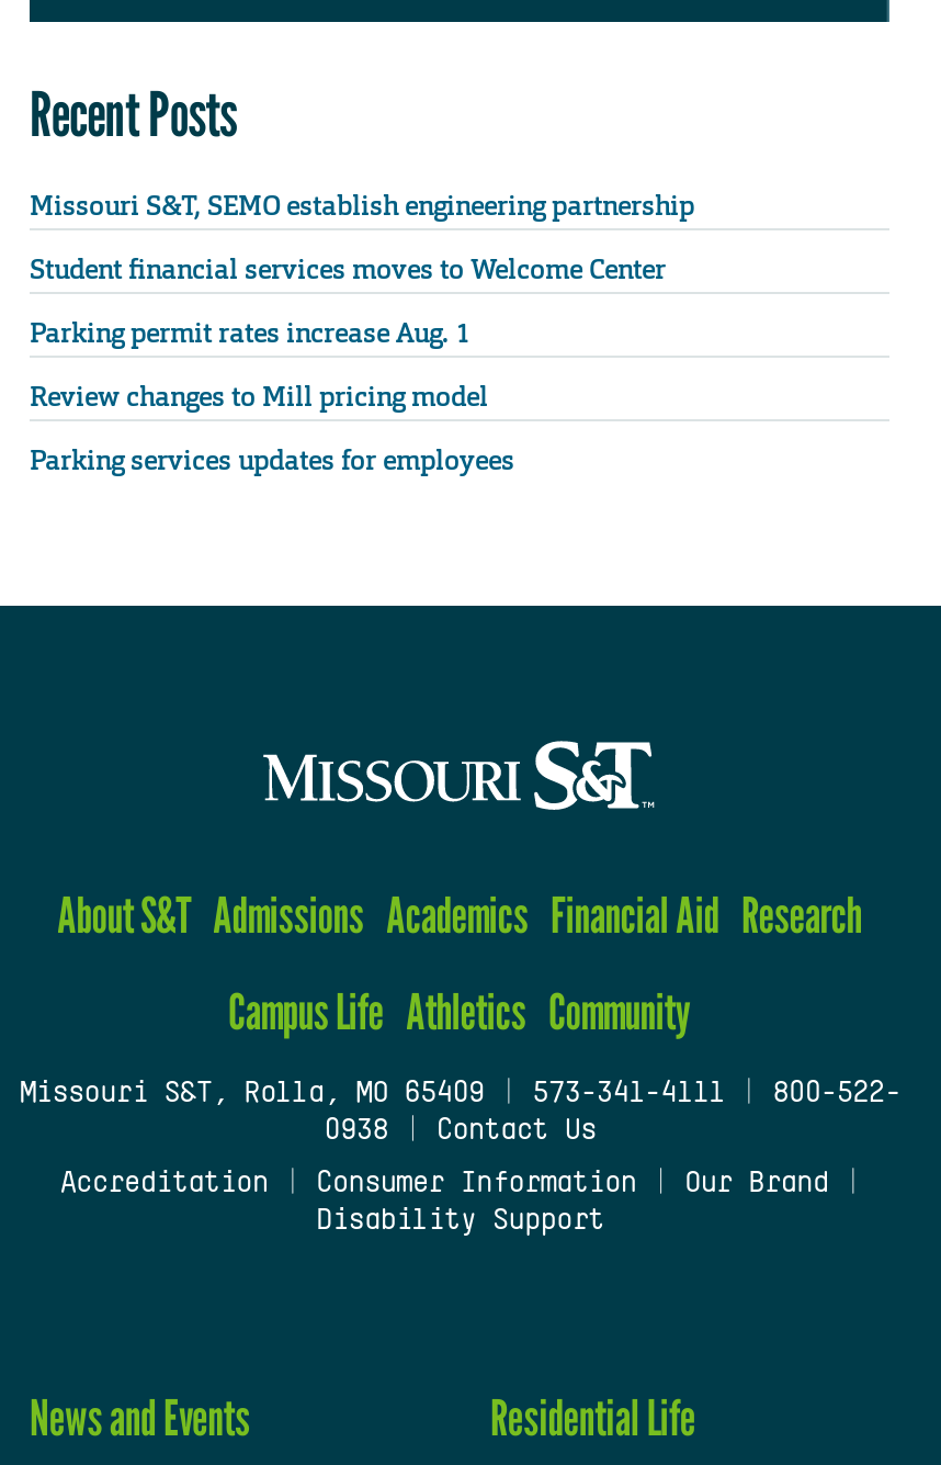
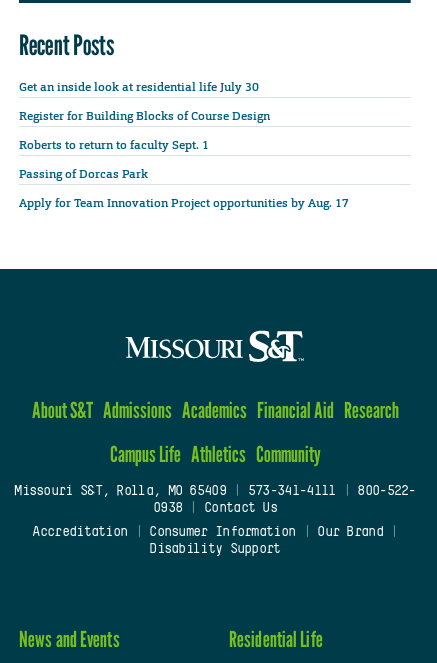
- Missouri S&T, SEMO establish engineering partnership
+ Get an inside look at residential life July 30

- Student financial services moves to Welcome Center
+ Register for Building Blocks of Course Design

- Parking permit rates increase Aug. 1
+ Roberts to return to faculty Sept. 1

- Review changes to Mill pricing model
+ Passing of Dorcas Park

- Parking services updates for employees
+ Apply for Team Innovation Project opportunities by Aug. 17
